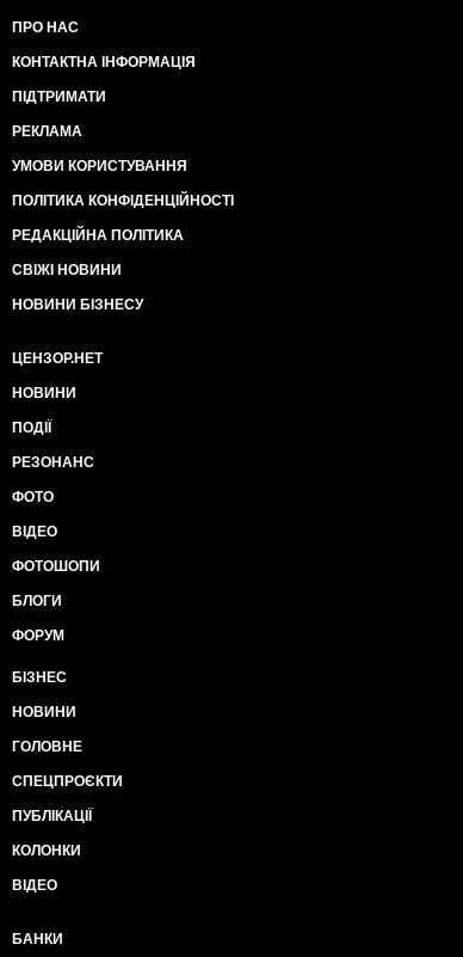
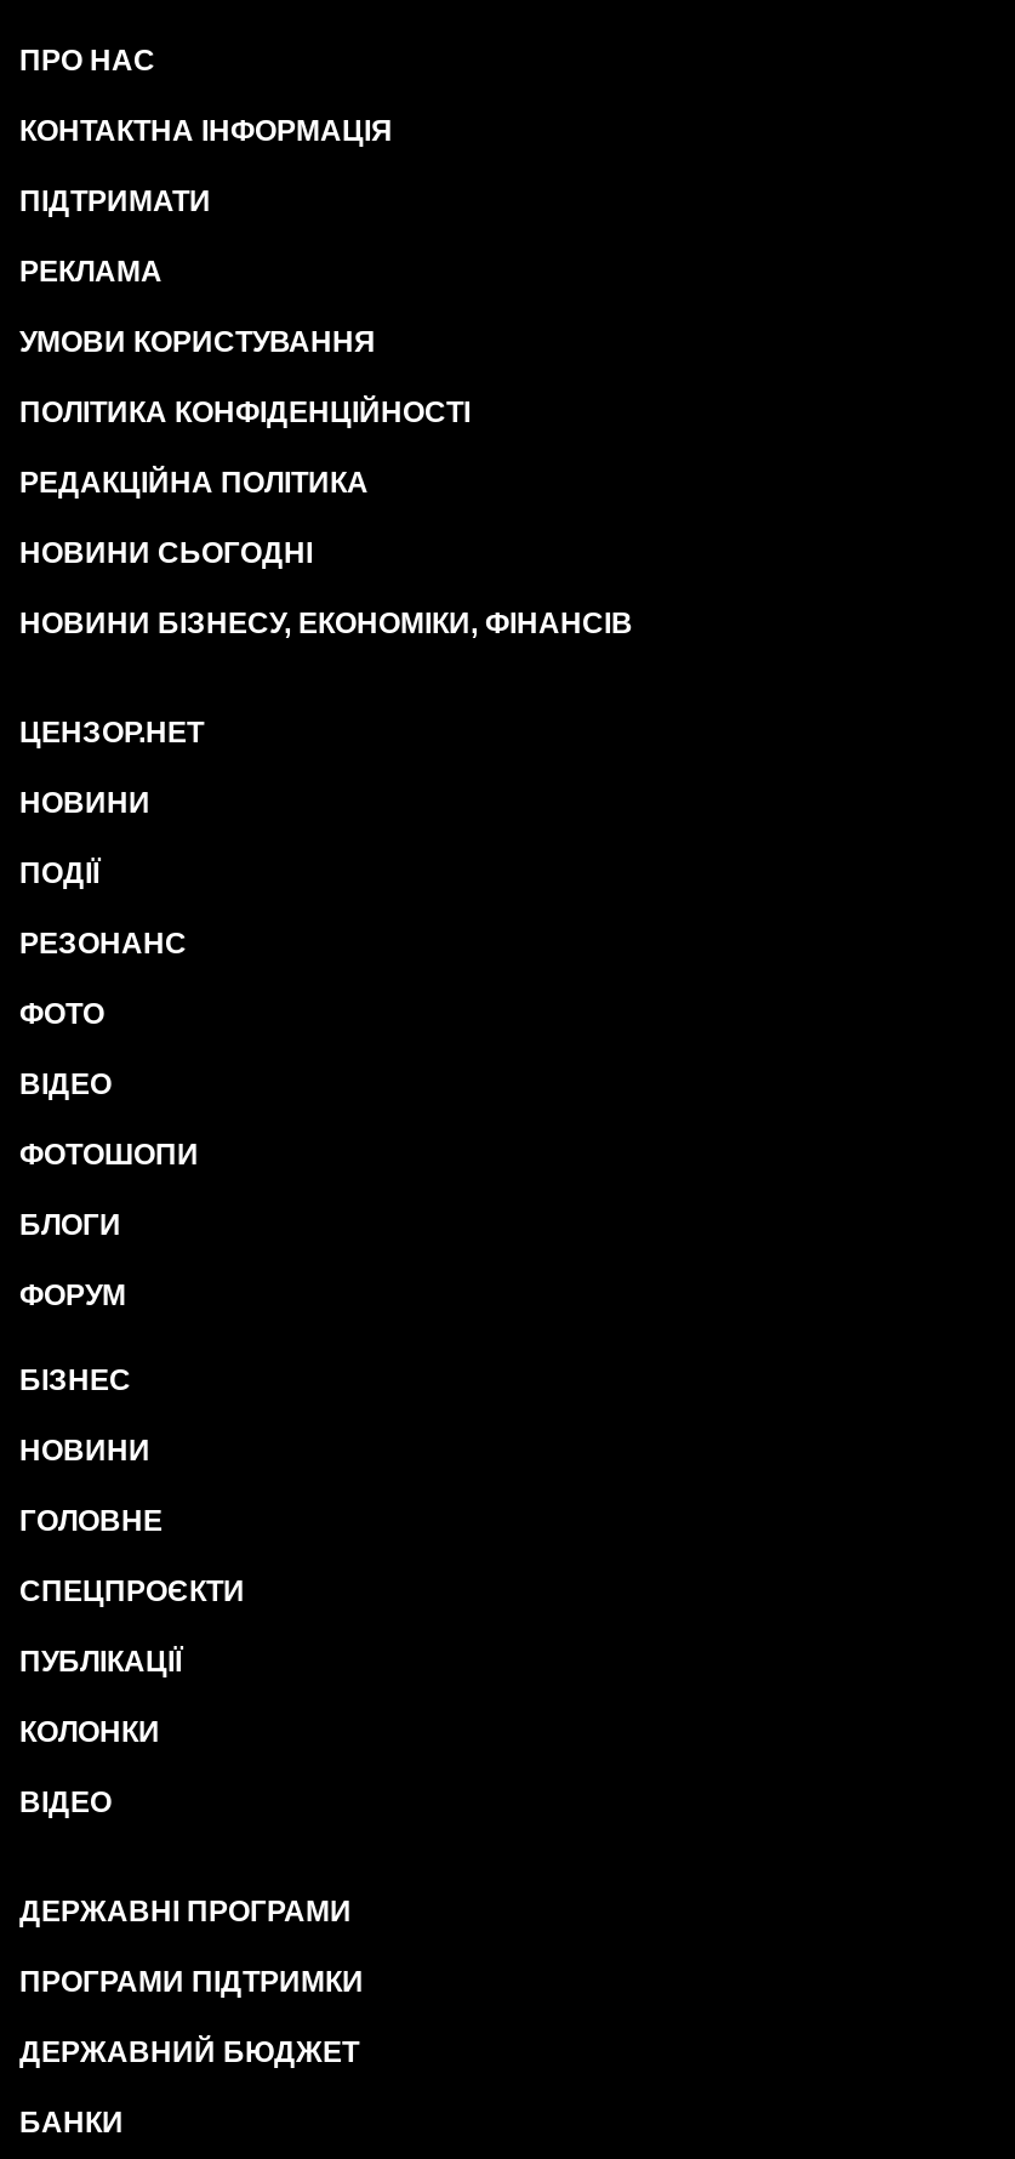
- СВІЖІ НОВИНИ
+ НОВИНИ СЬОГОДНІ

- НОВИНИ БІЗНЕСУ
+ НОВИНИ БІЗНЕСУ, ЕКОНОМІКИ, ФІНАНСІВ

+ ДЕРЖАВНІ ПРОГРАМИ
+ ПРОГРАМИ ПІДТРИМКИ
+ ДЕРЖАВНИЙ БЮДЖЕТ
